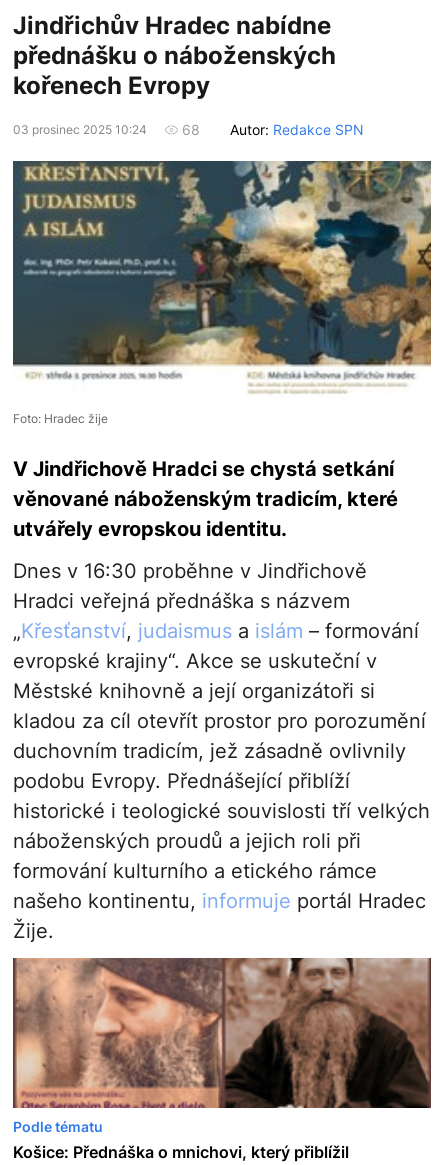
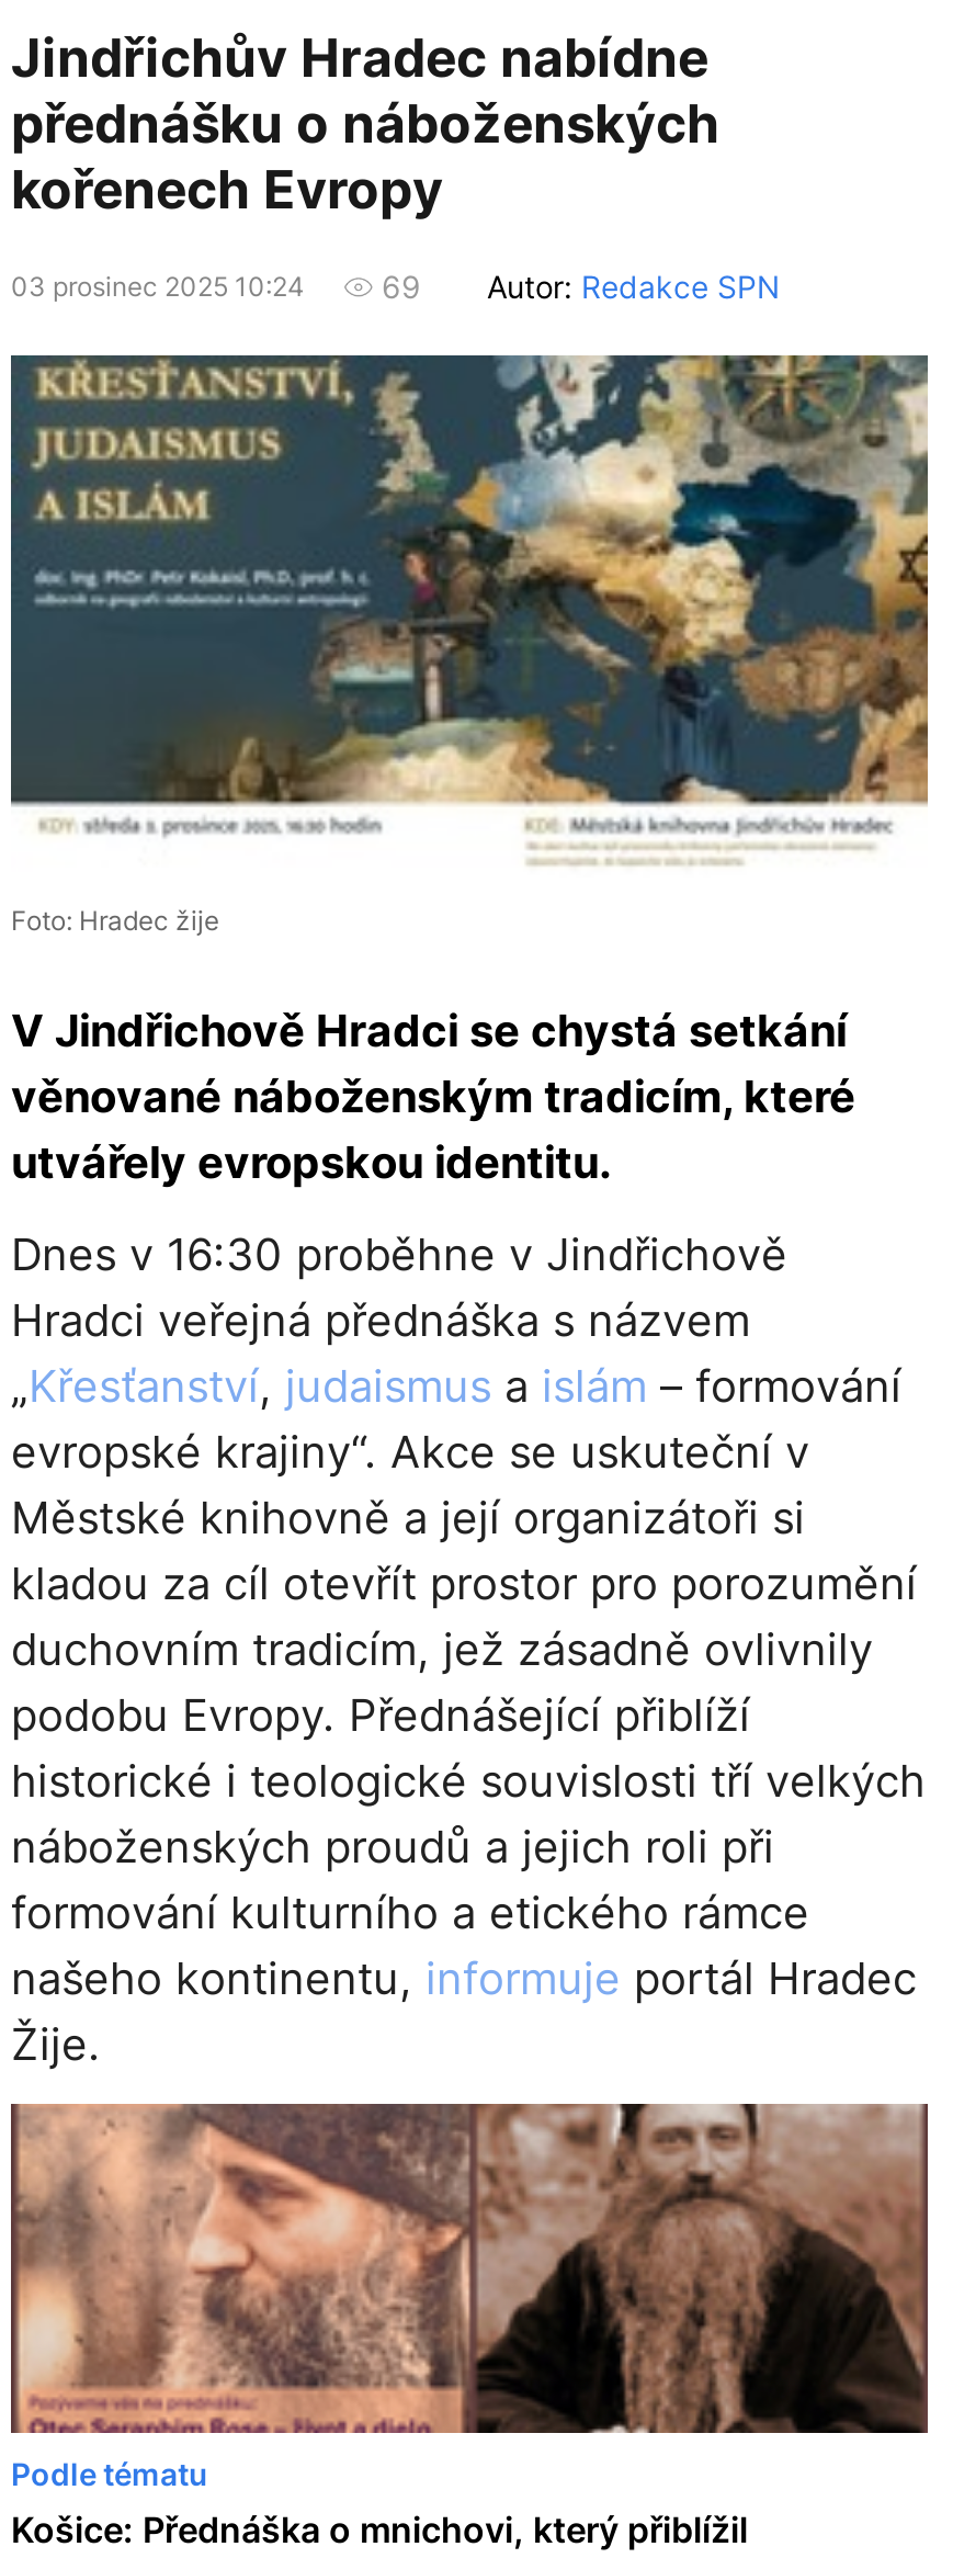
- 68 Autor: Redakce SPN
+ 69 Autor: Redakce SPN
